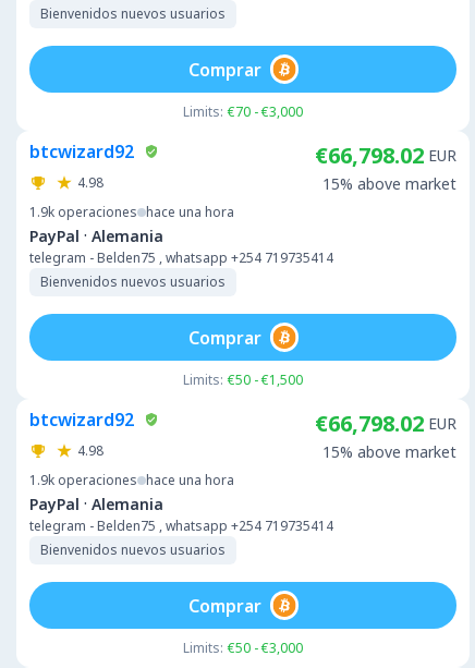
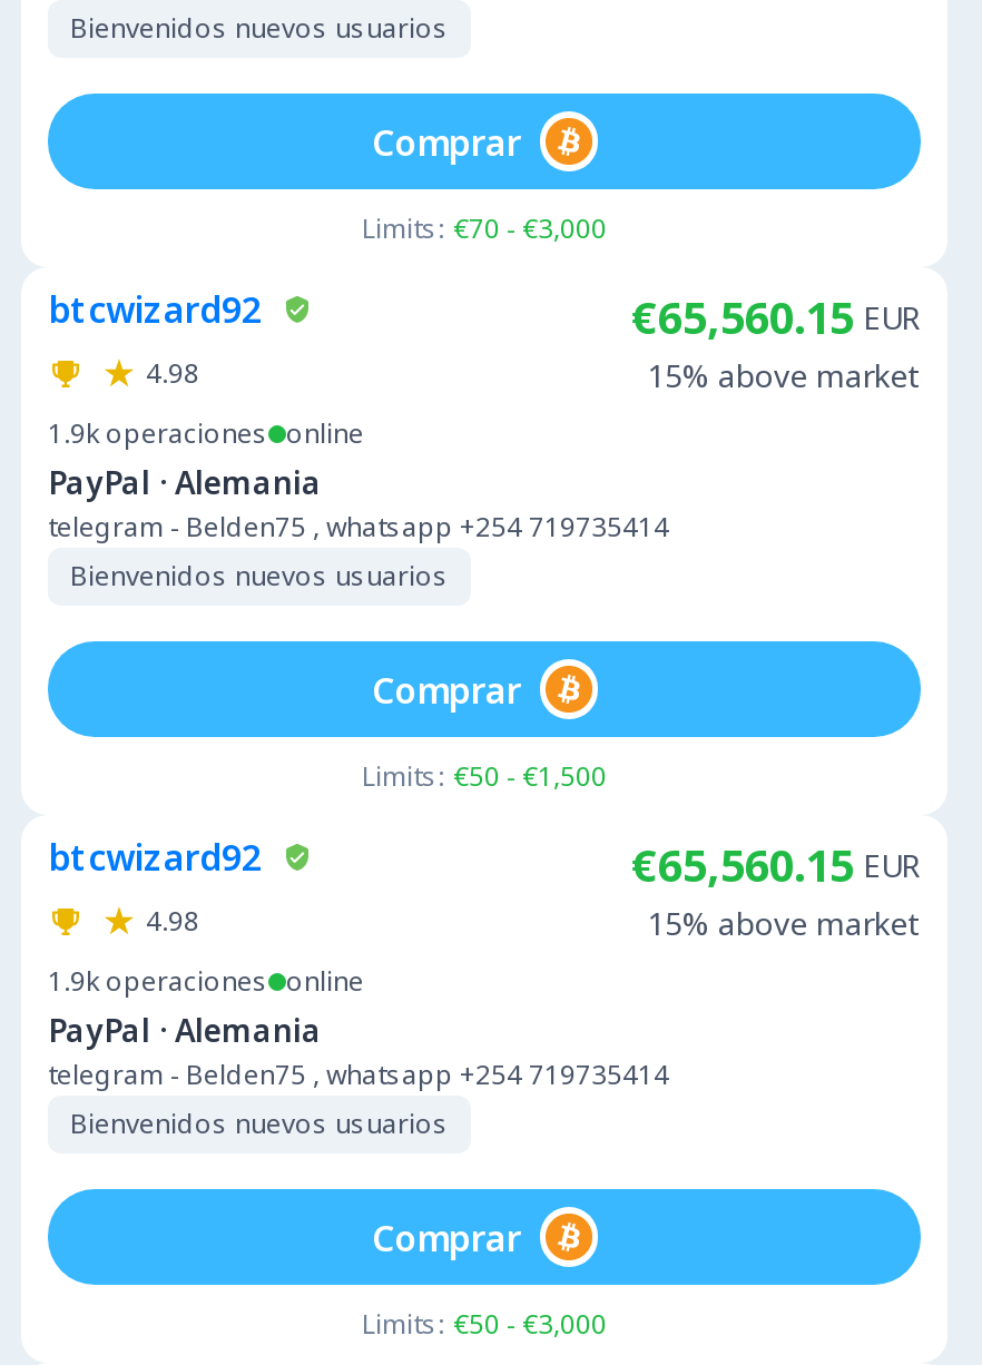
- €66,798.02 EUR
+ €65,560.15 EUR

- 1.9k operaciones hace una hora
+ 1.9k operaciones online

- €66,798.02 EUR
+ €65,560.15 EUR

- 1.9k operaciones hace una hora
+ 1.9k operaciones online
